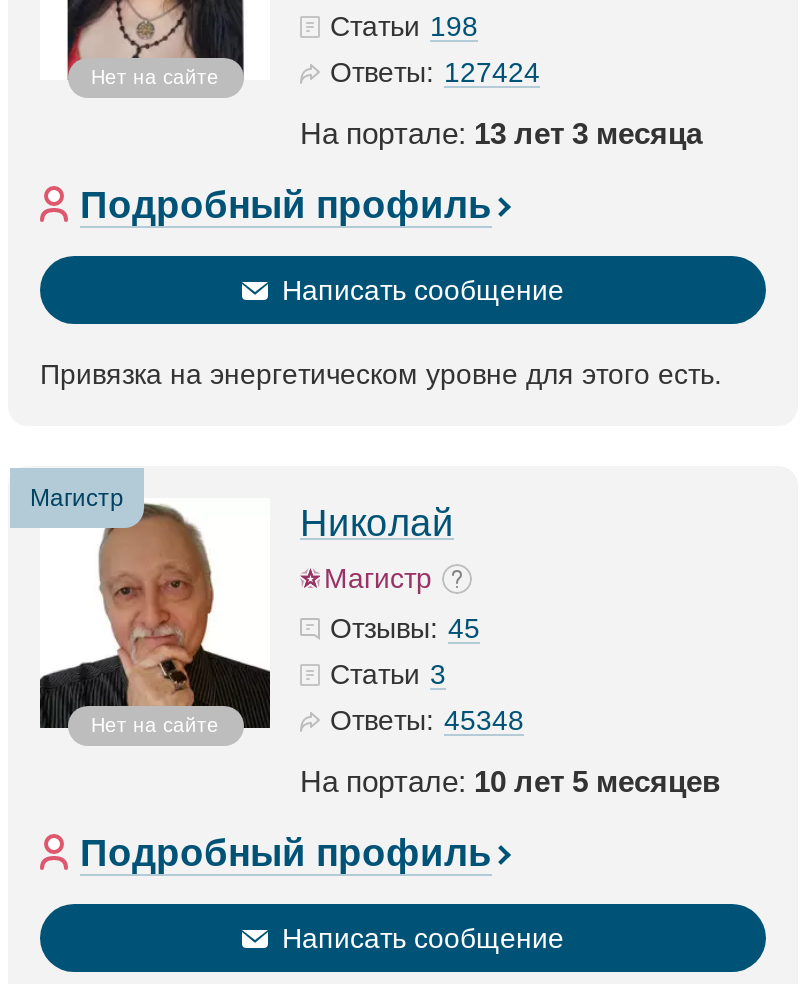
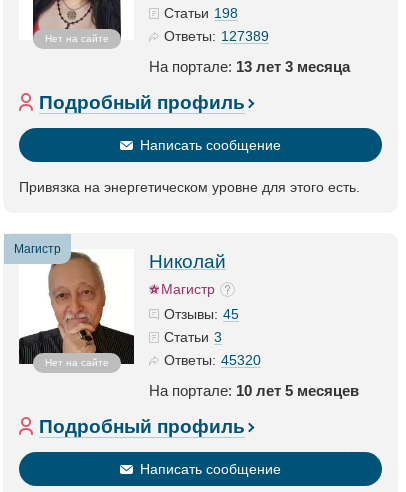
- Ответы: 127424
+ Ответы: 127389

- Ответы: 45348
+ Ответы: 45320
